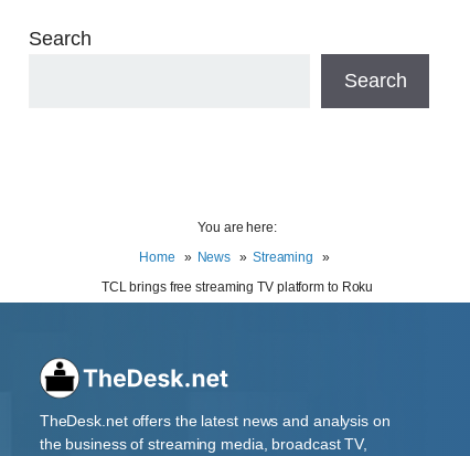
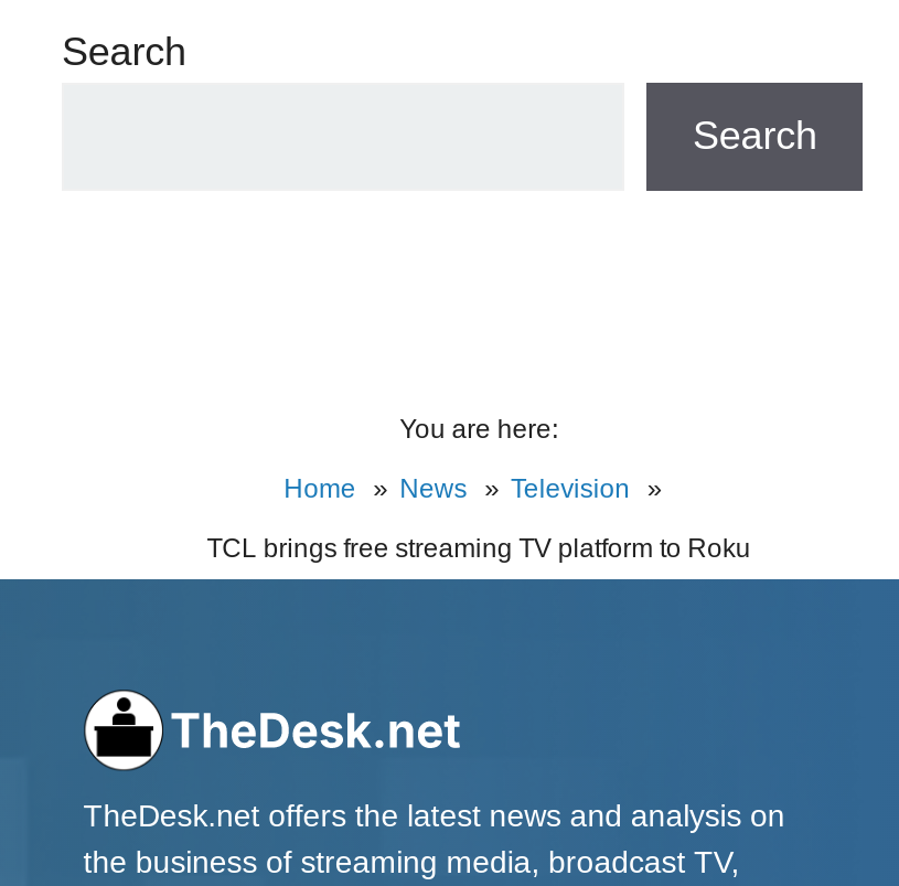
- Streaming
+ Television
